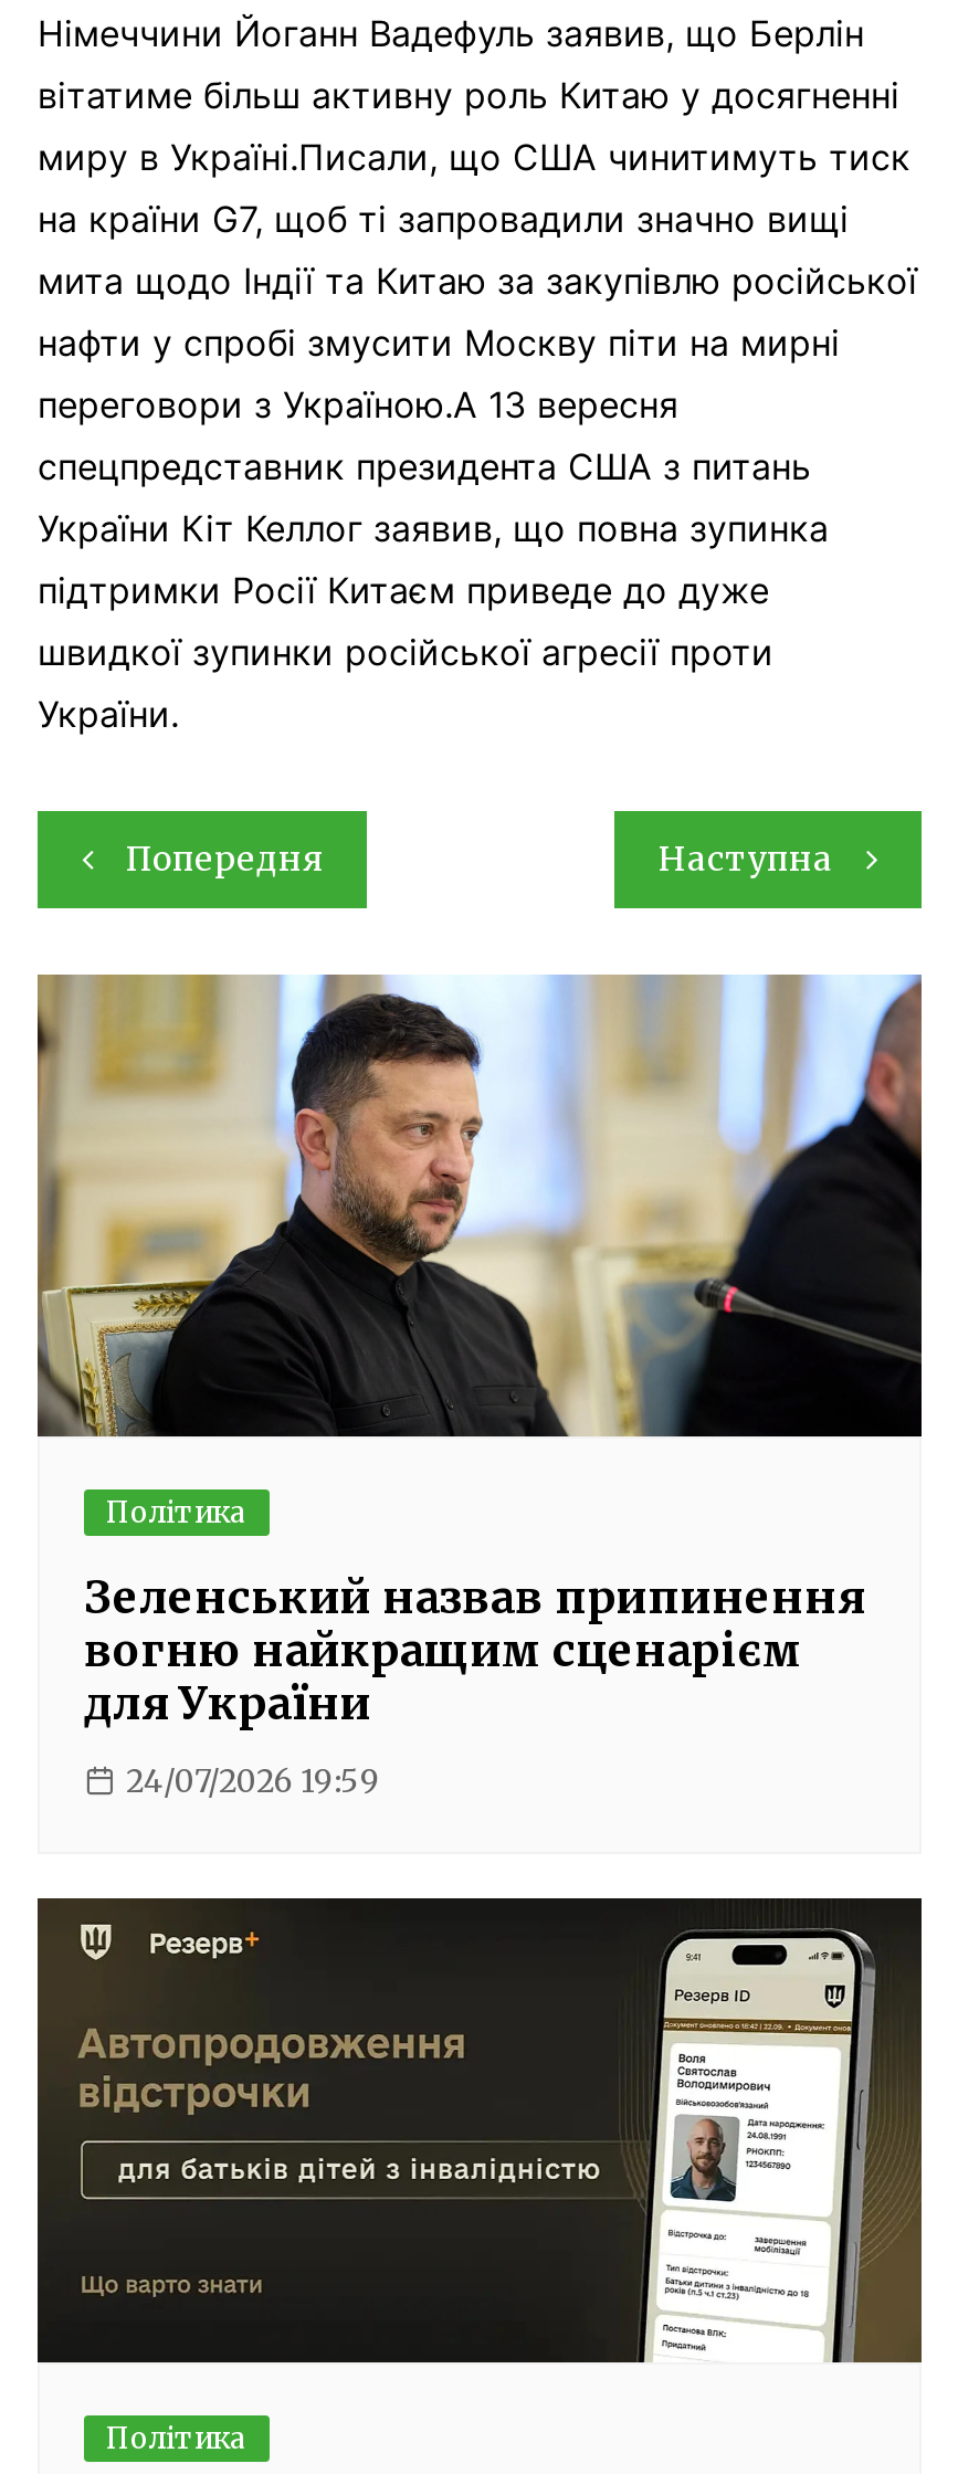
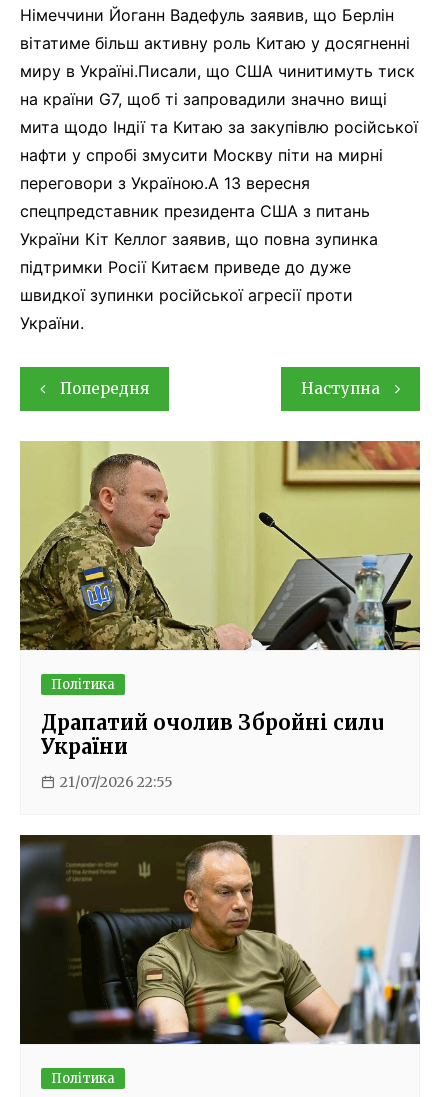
- [image]
+ [image]

- Зеленський назвав припинення
- вогню найкращим сценарієм
- для України
+ Драпатий очолив Збройні силu
+ України

- 24/07/2026 19:59
+ 21/07/2026 22:55

- [image]
+ [image]
